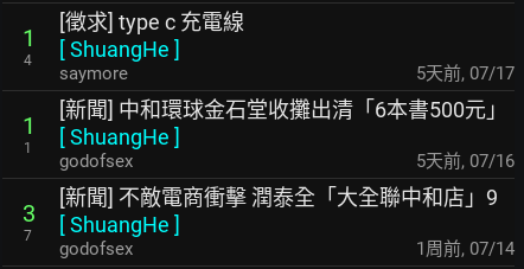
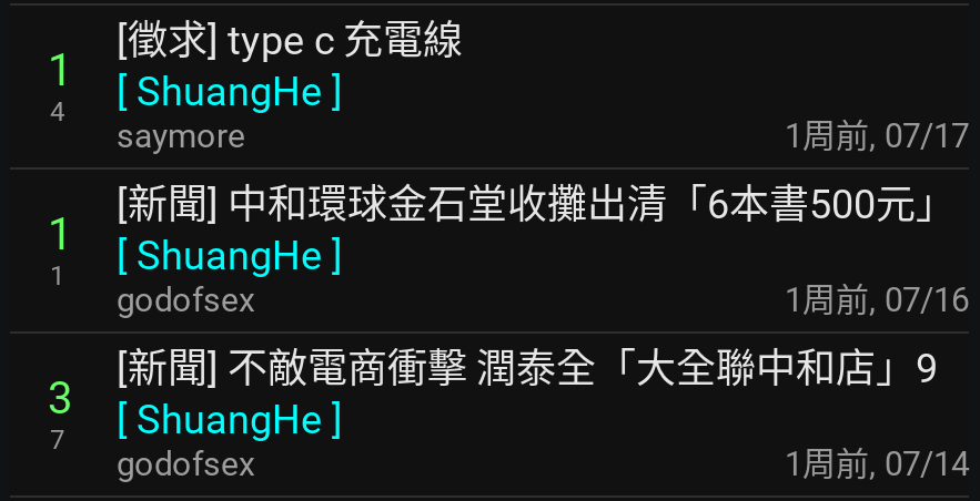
- 5天前, 07/17
+ 1周前, 07/17

- 5天前, 07/16
+ 1周前, 07/16
